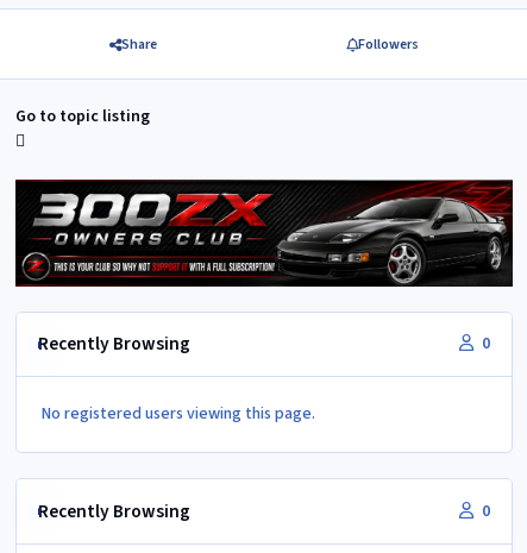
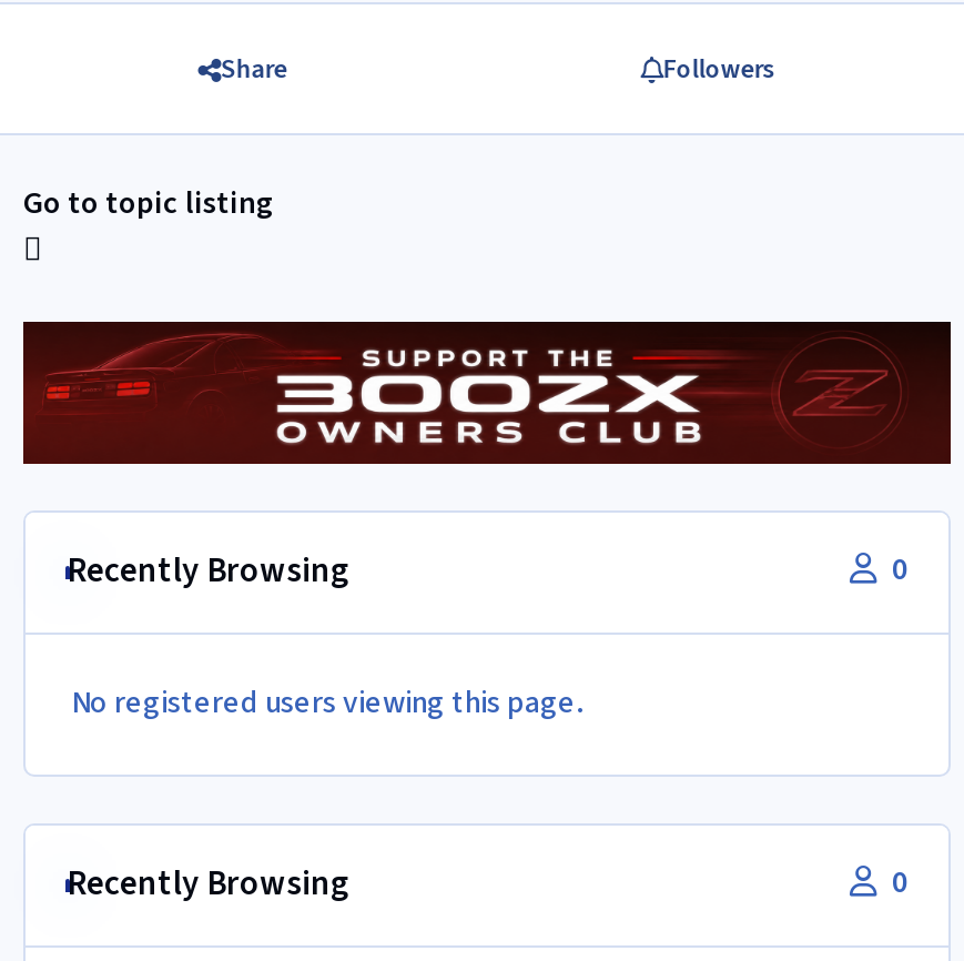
- [image]
+ [image]
